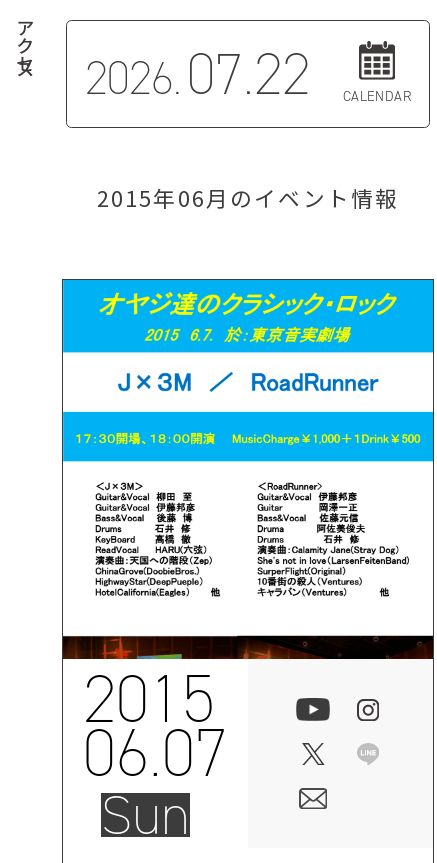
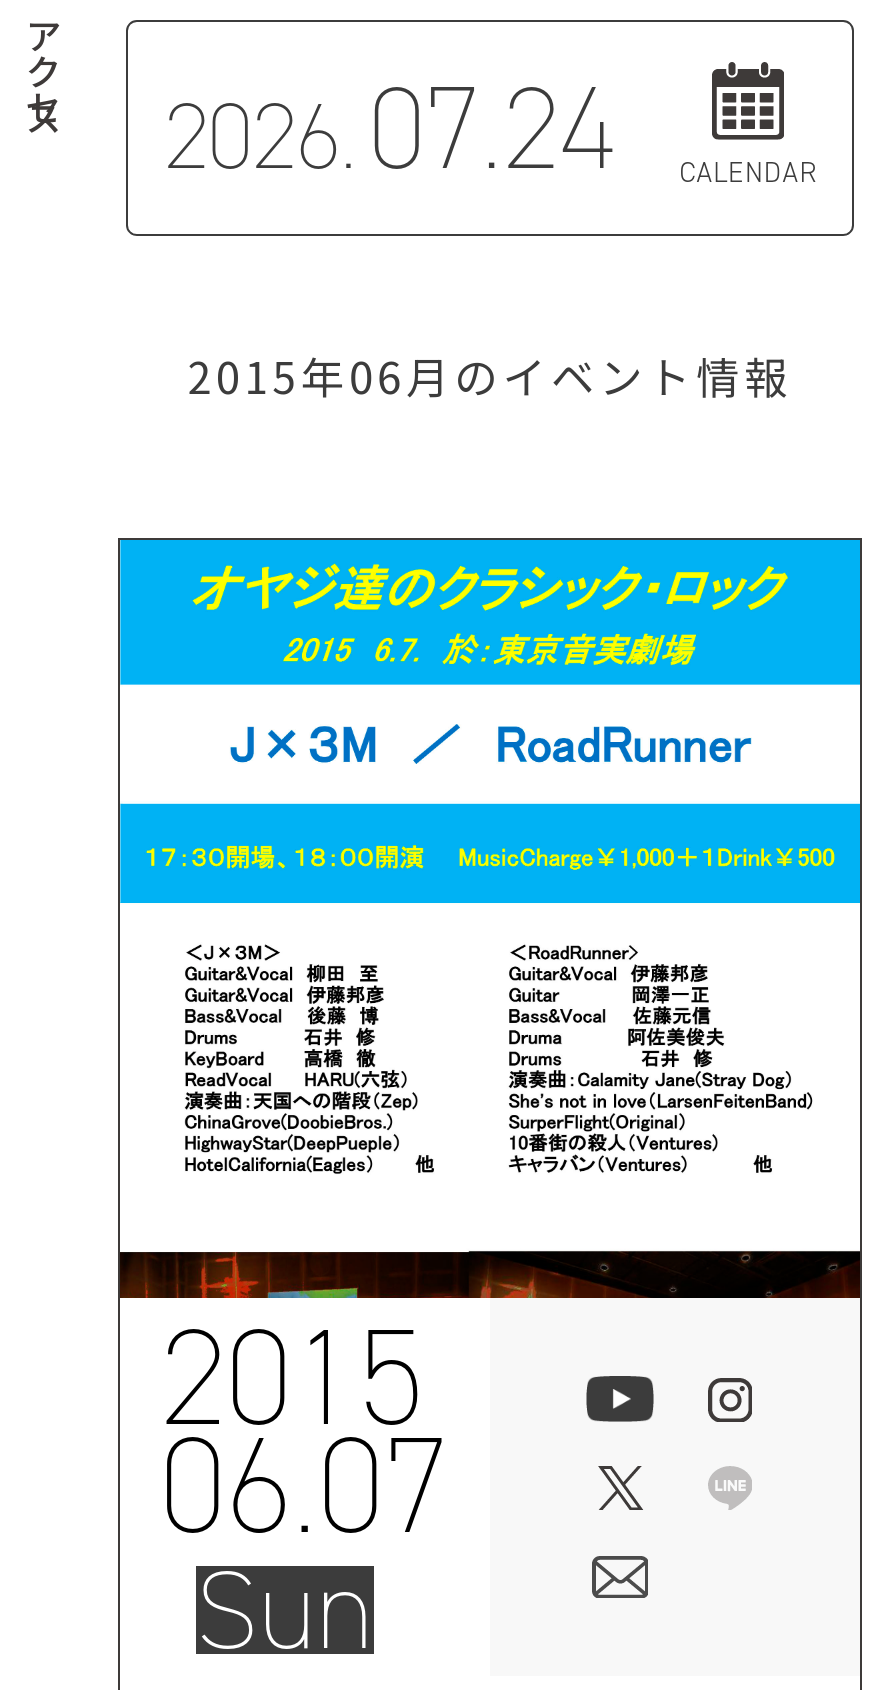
- 2026. 07.22
+ 2026. 07.24
